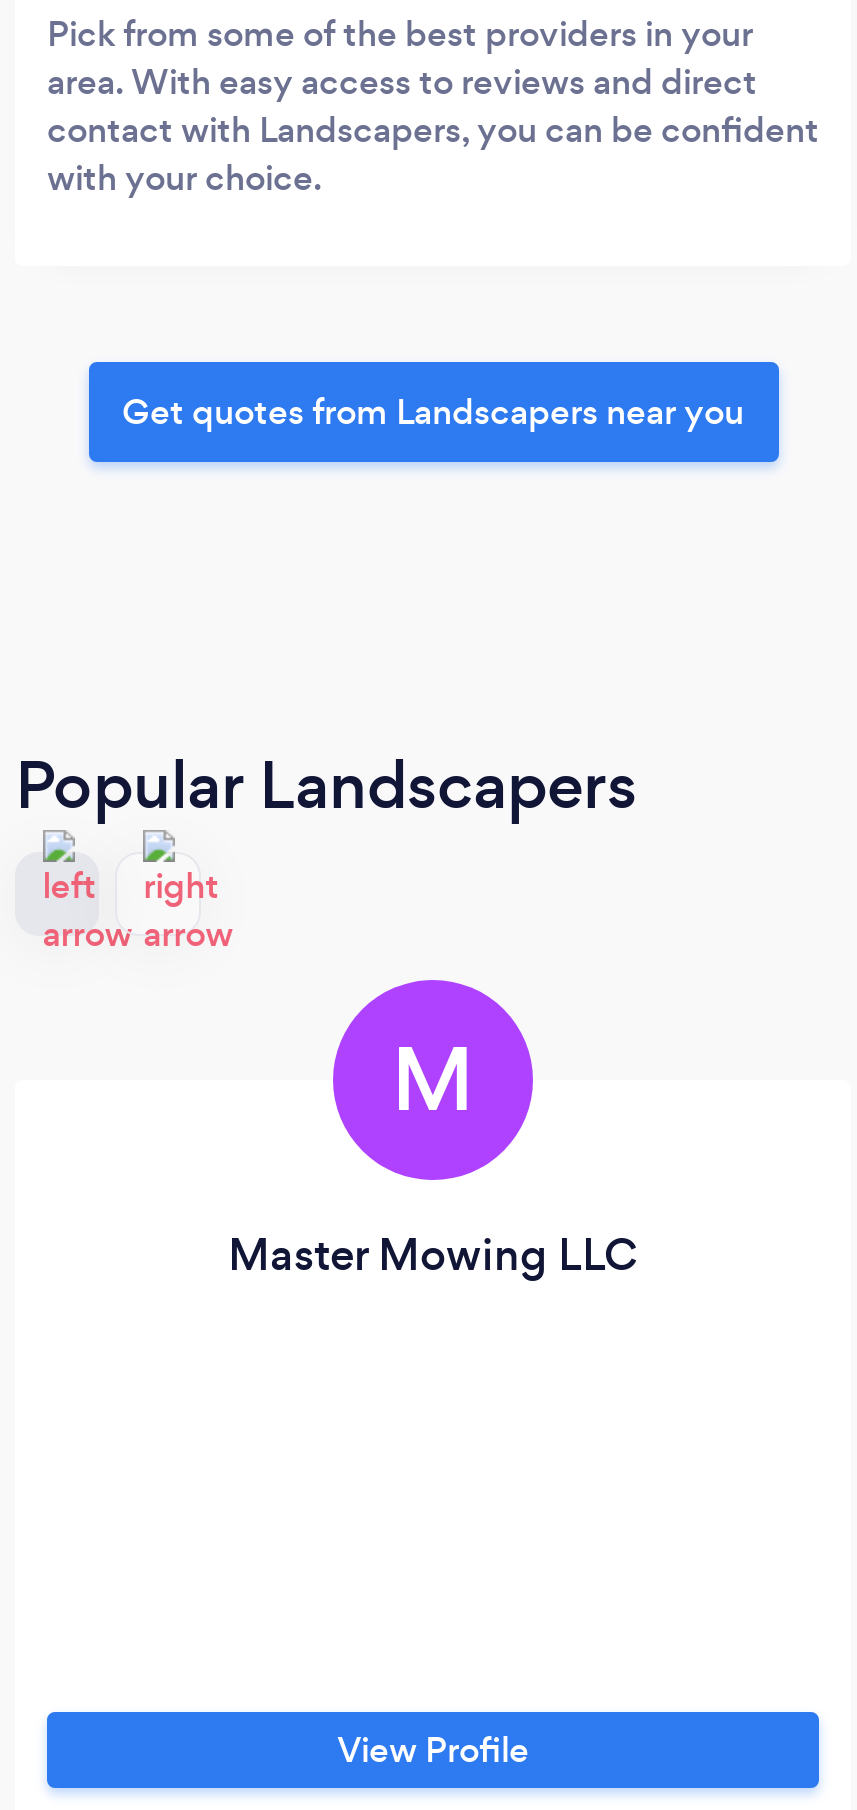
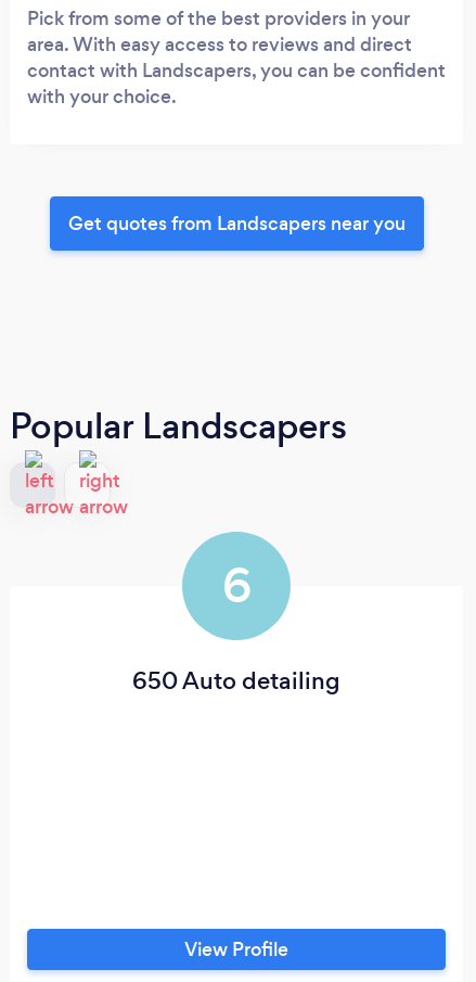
- M
+ 6

- Master Mowing LLC
+ 650 Auto detailing
